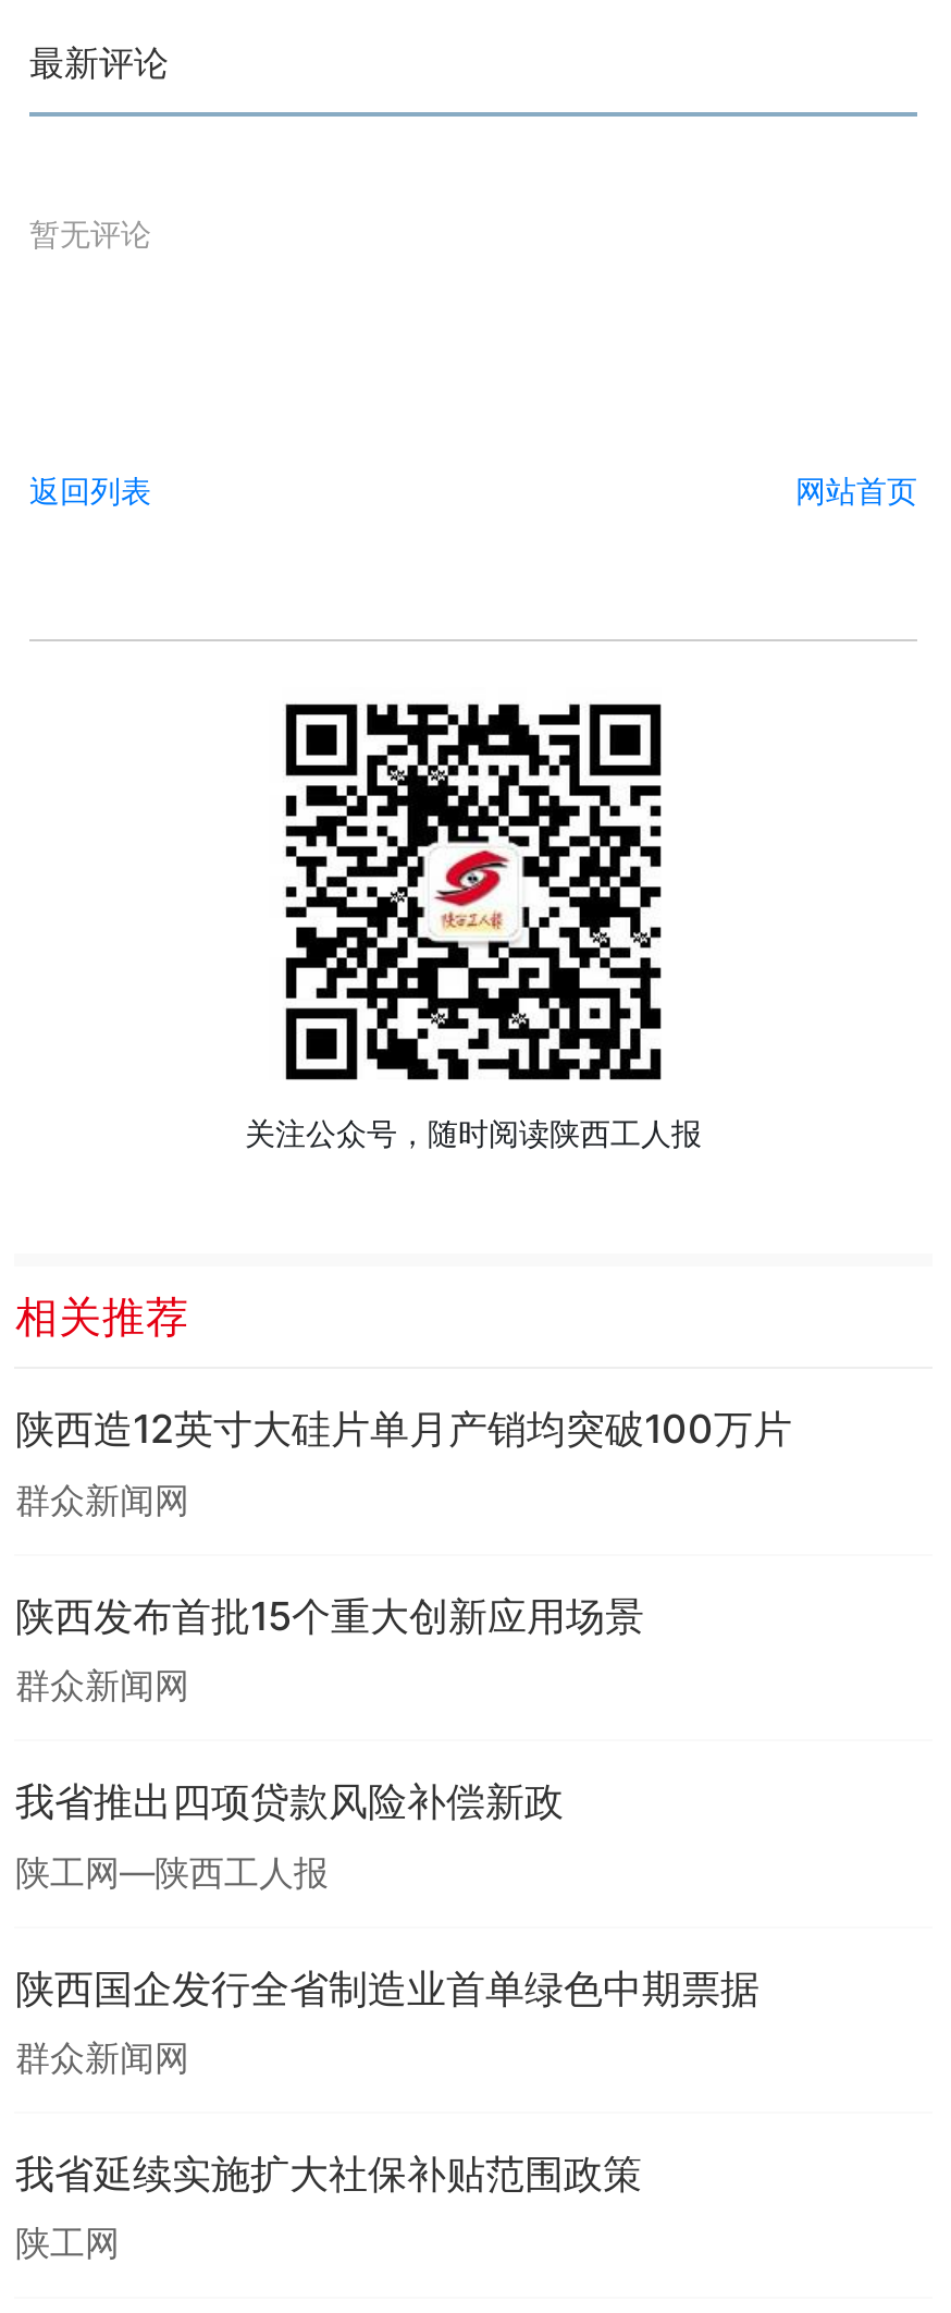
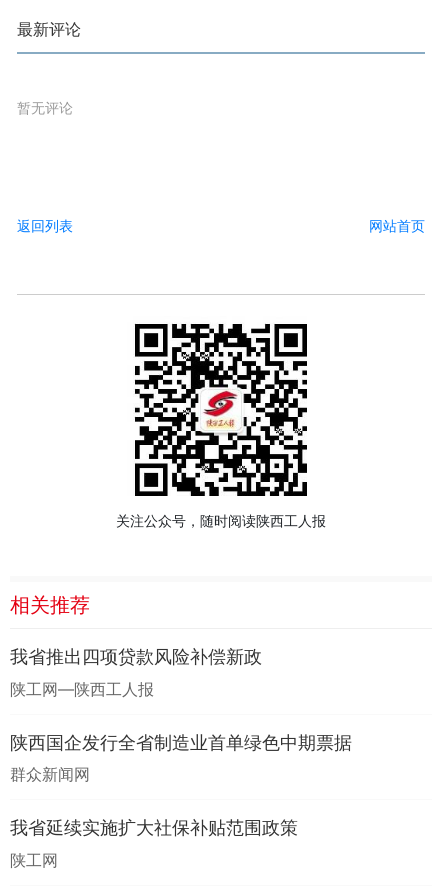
- 陕西造12英寸大硅片单月产销均突破100万片
- 群众新闻网
- 陕西发布首批15个重大创新应用场景
- 群众新闻网
